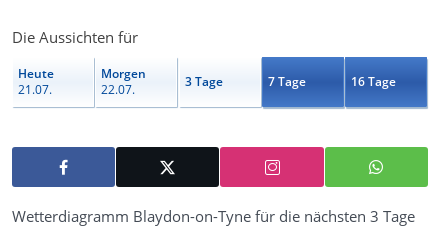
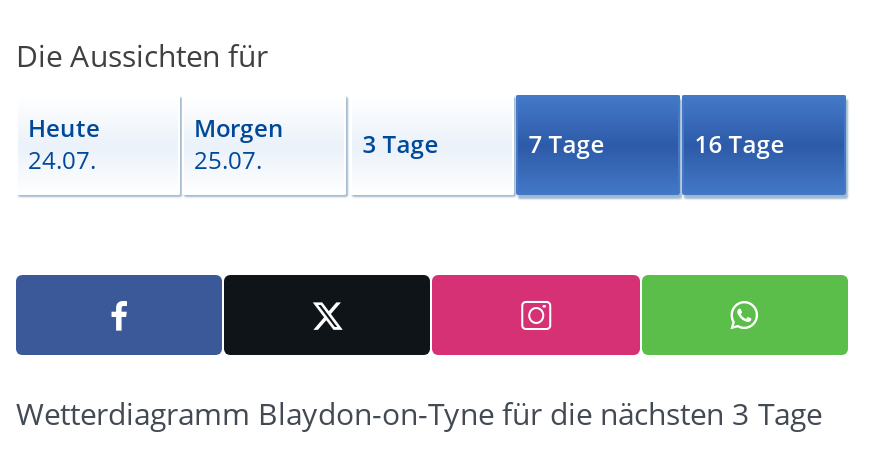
- 21.07.
+ 24.07.

- 22.07.
+ 25.07.
